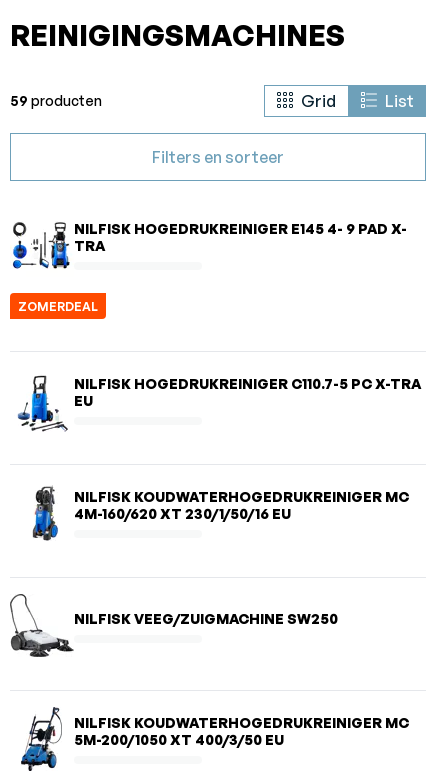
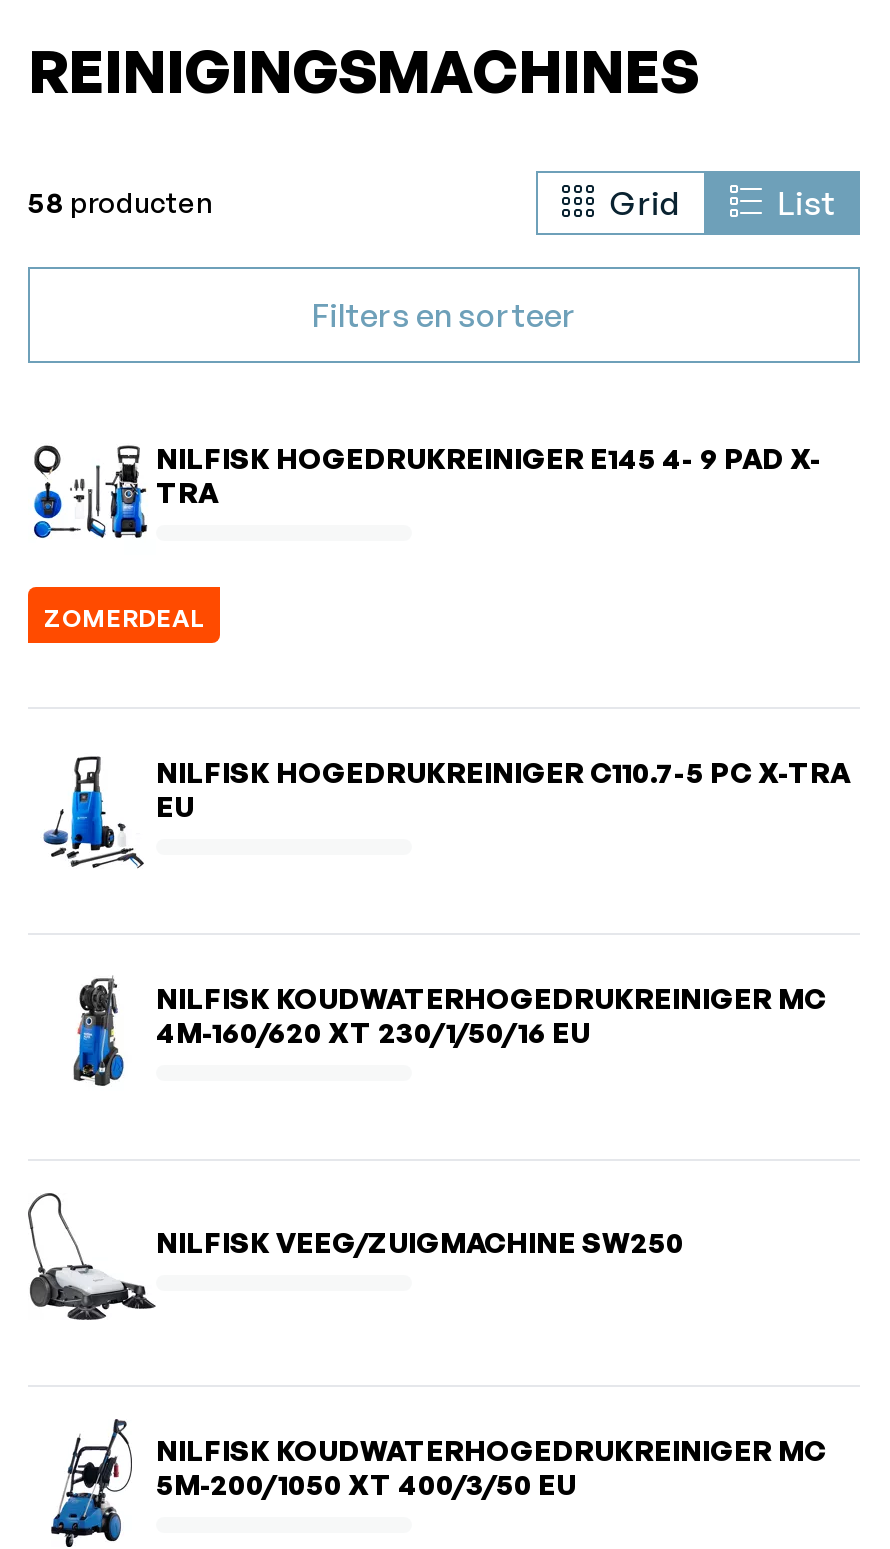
- 59 producten
+ 58 producten
